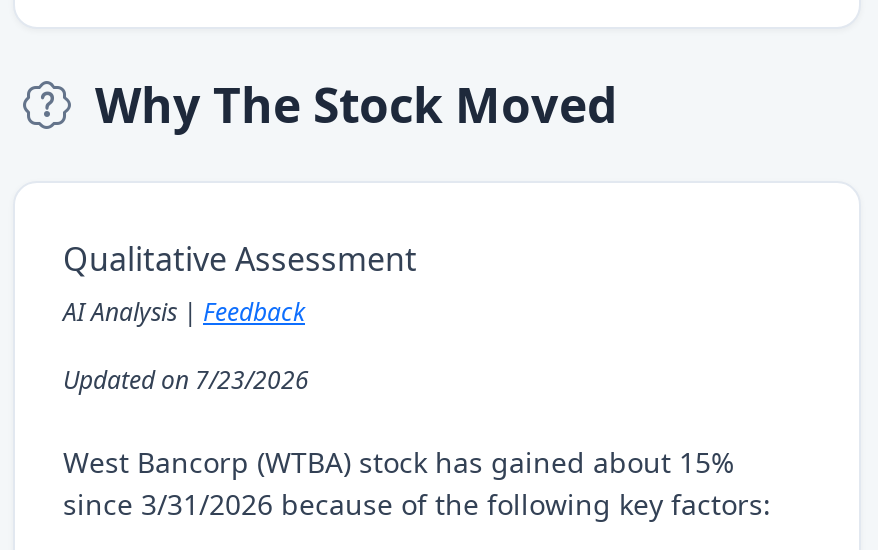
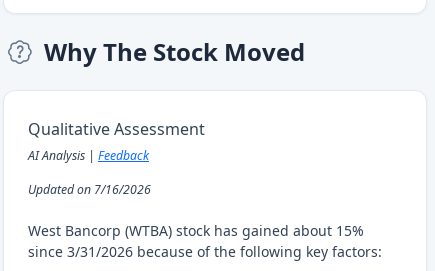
- Updated on 7/23/2026
+ Updated on 7/16/2026
